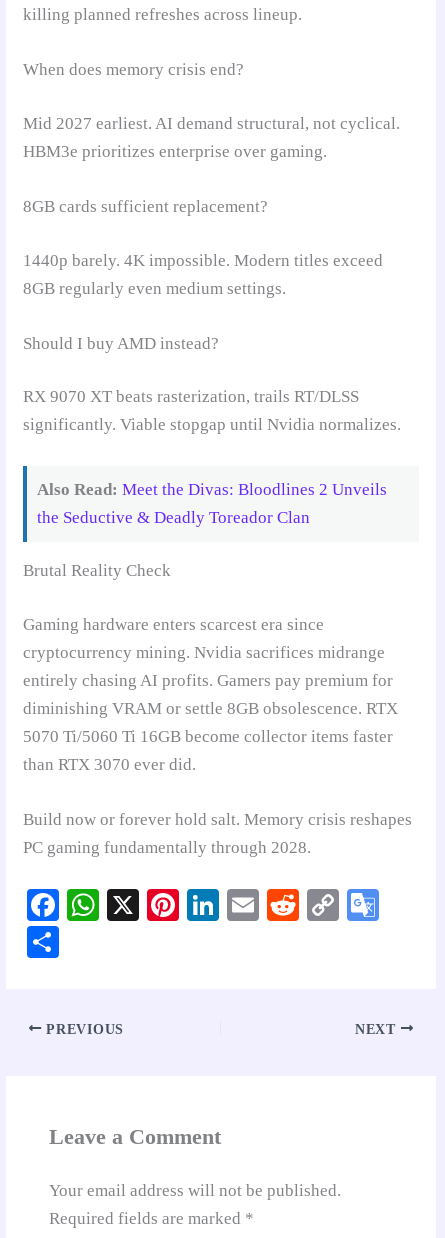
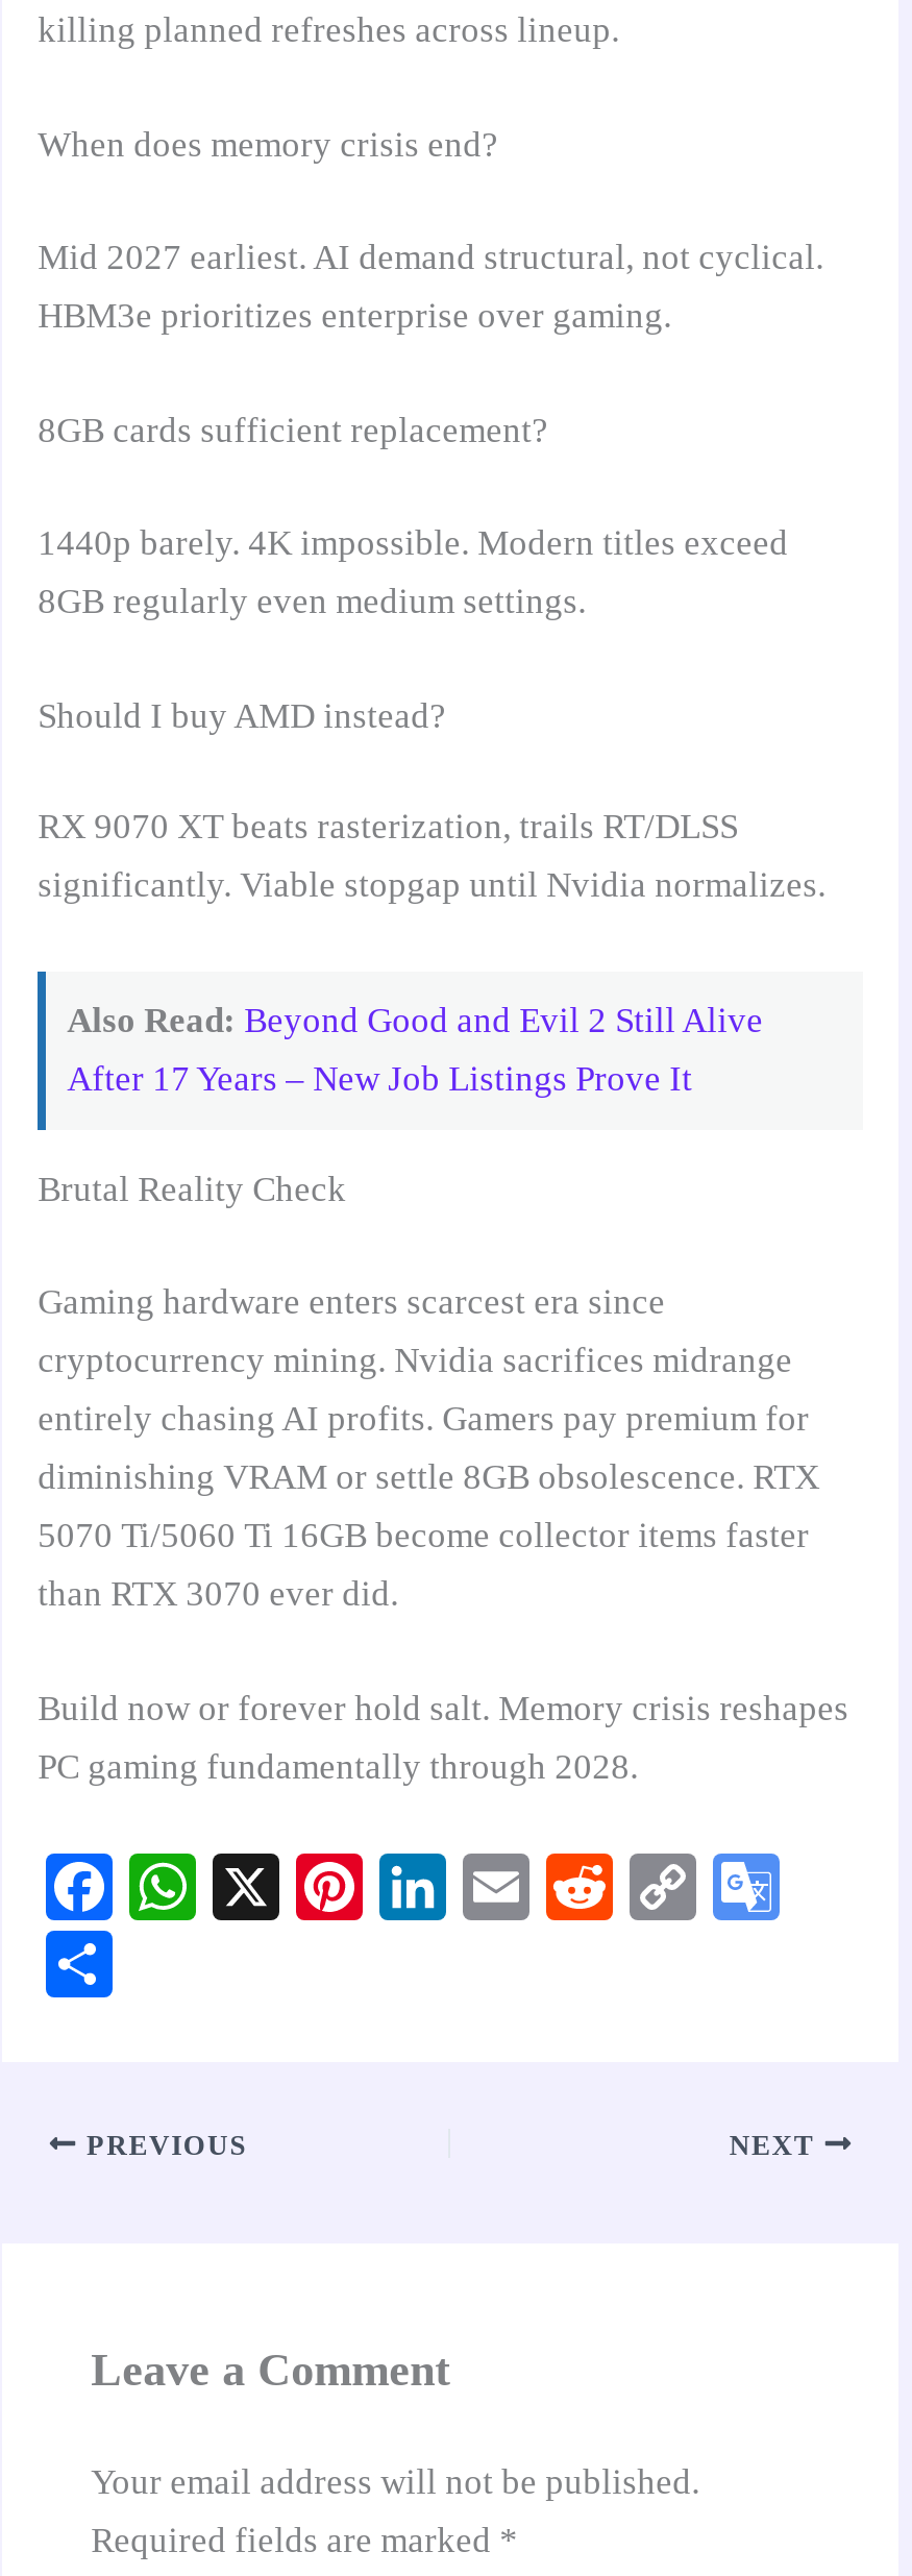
- Also Read: Meet the Divas: Bloodlines 2 Unveils
+ Also Read: Beyond Good and Evil 2 Still Alive

- the Seductive & Deadly Toreador Clan
+ After 17 Years – New Job Listings Prove It
